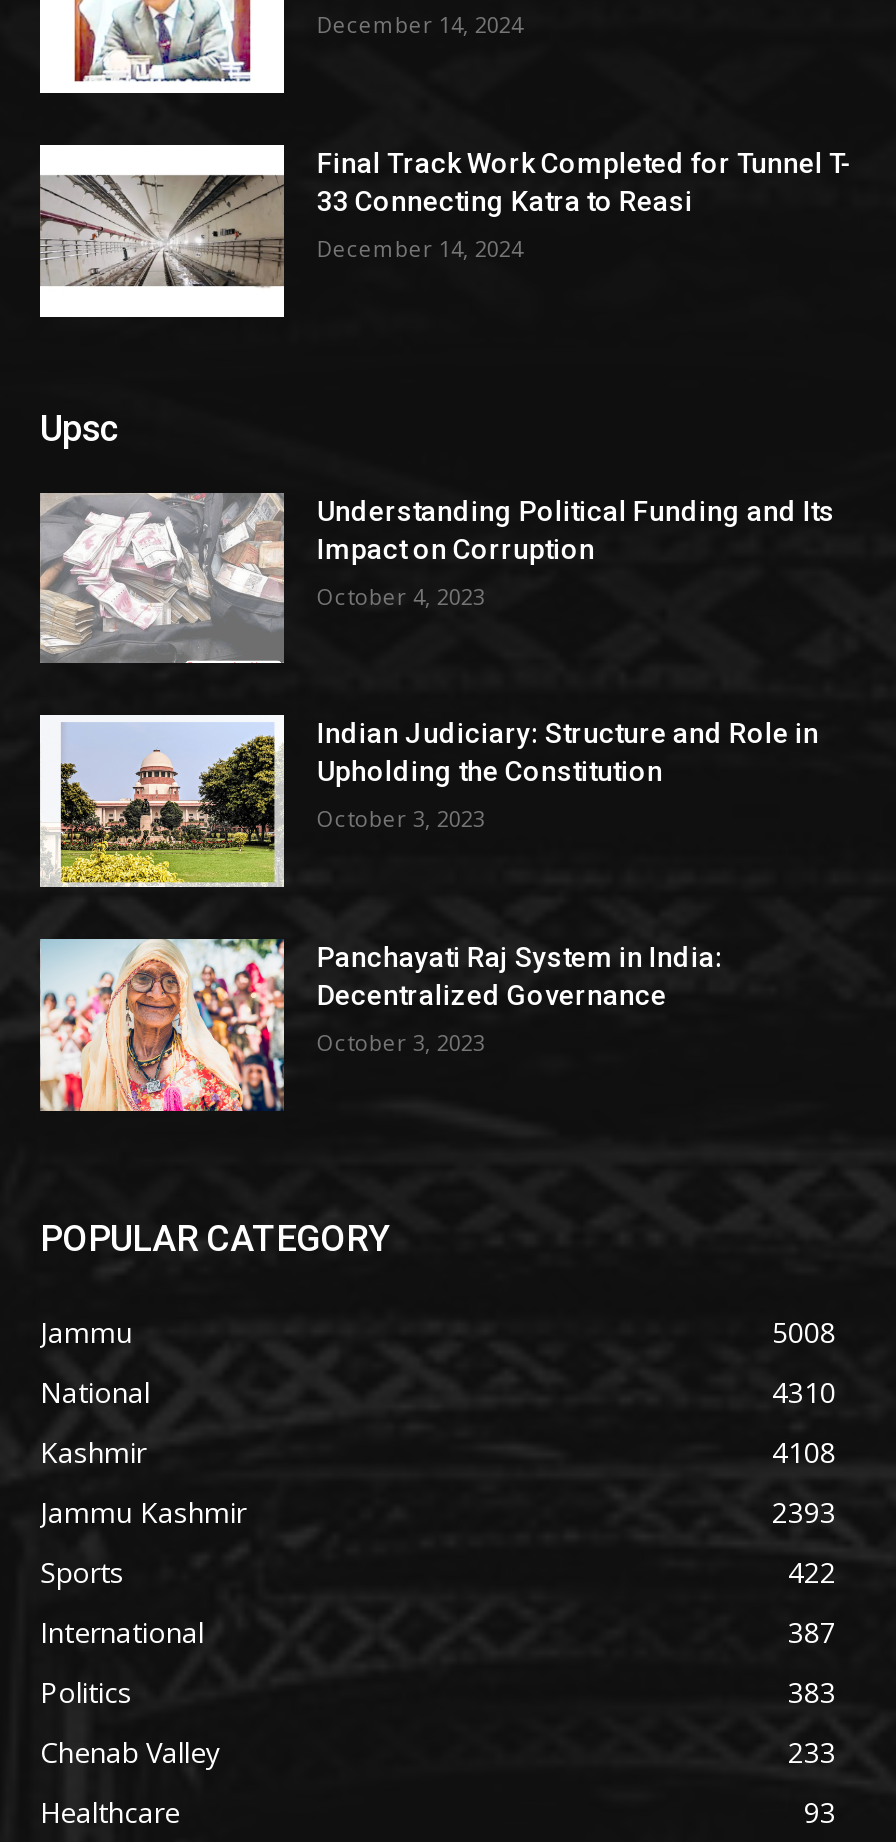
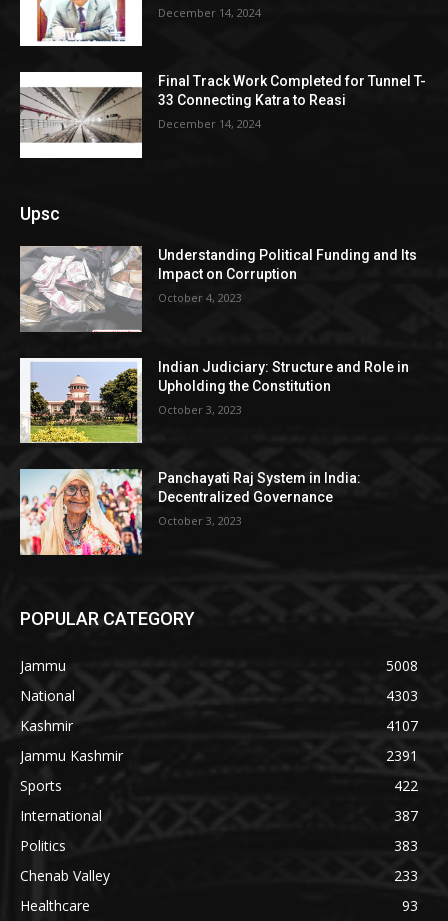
- 4310
+ 4303

- 4108
+ 4107

- 2393
+ 2391
